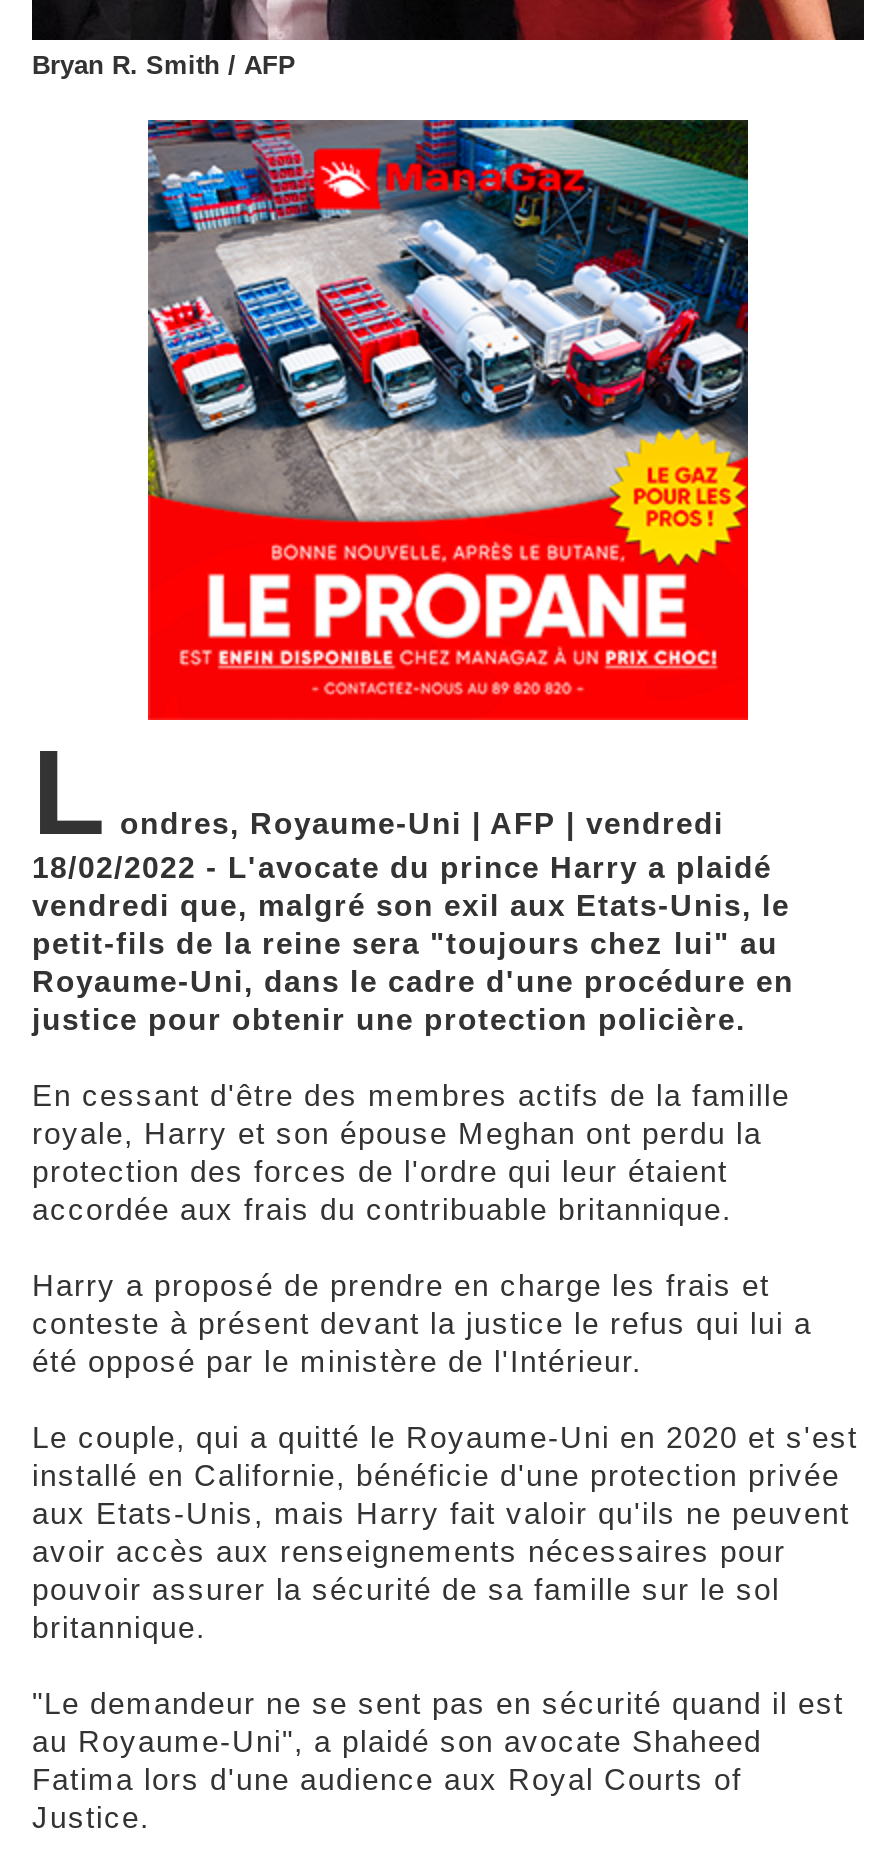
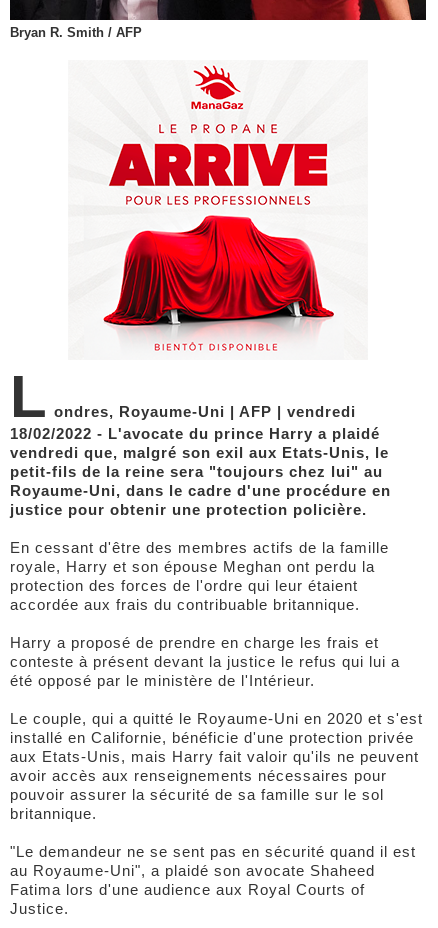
- [image]
+ [image]
